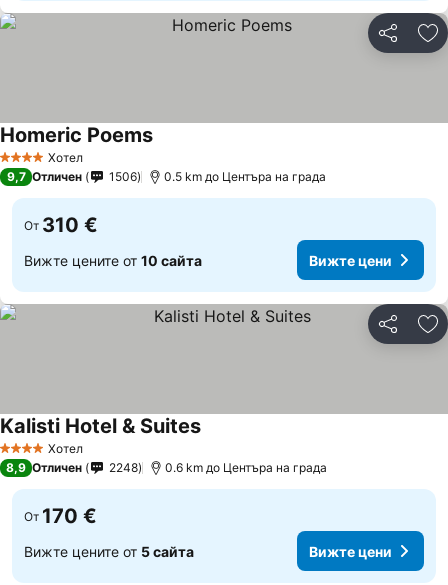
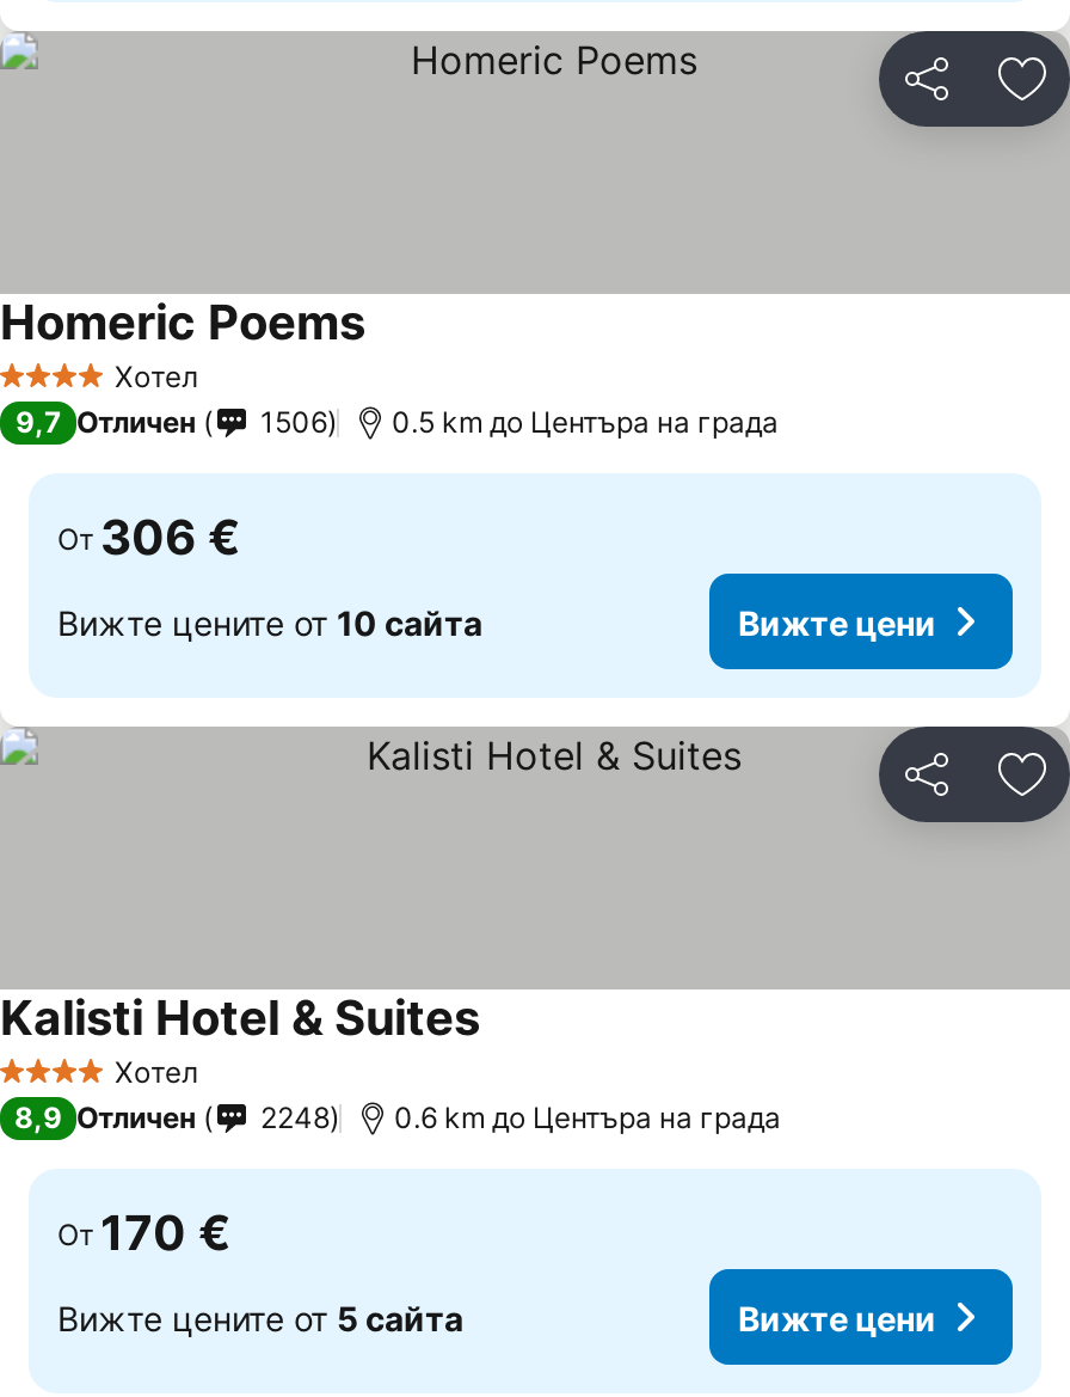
- От 310 €
+ От 306 €
